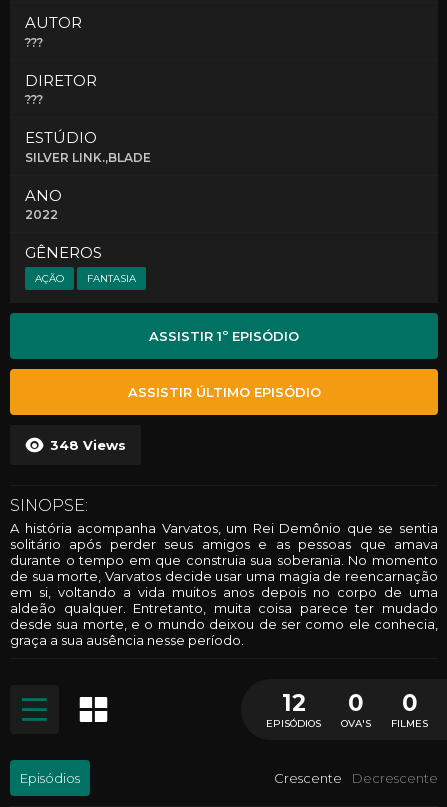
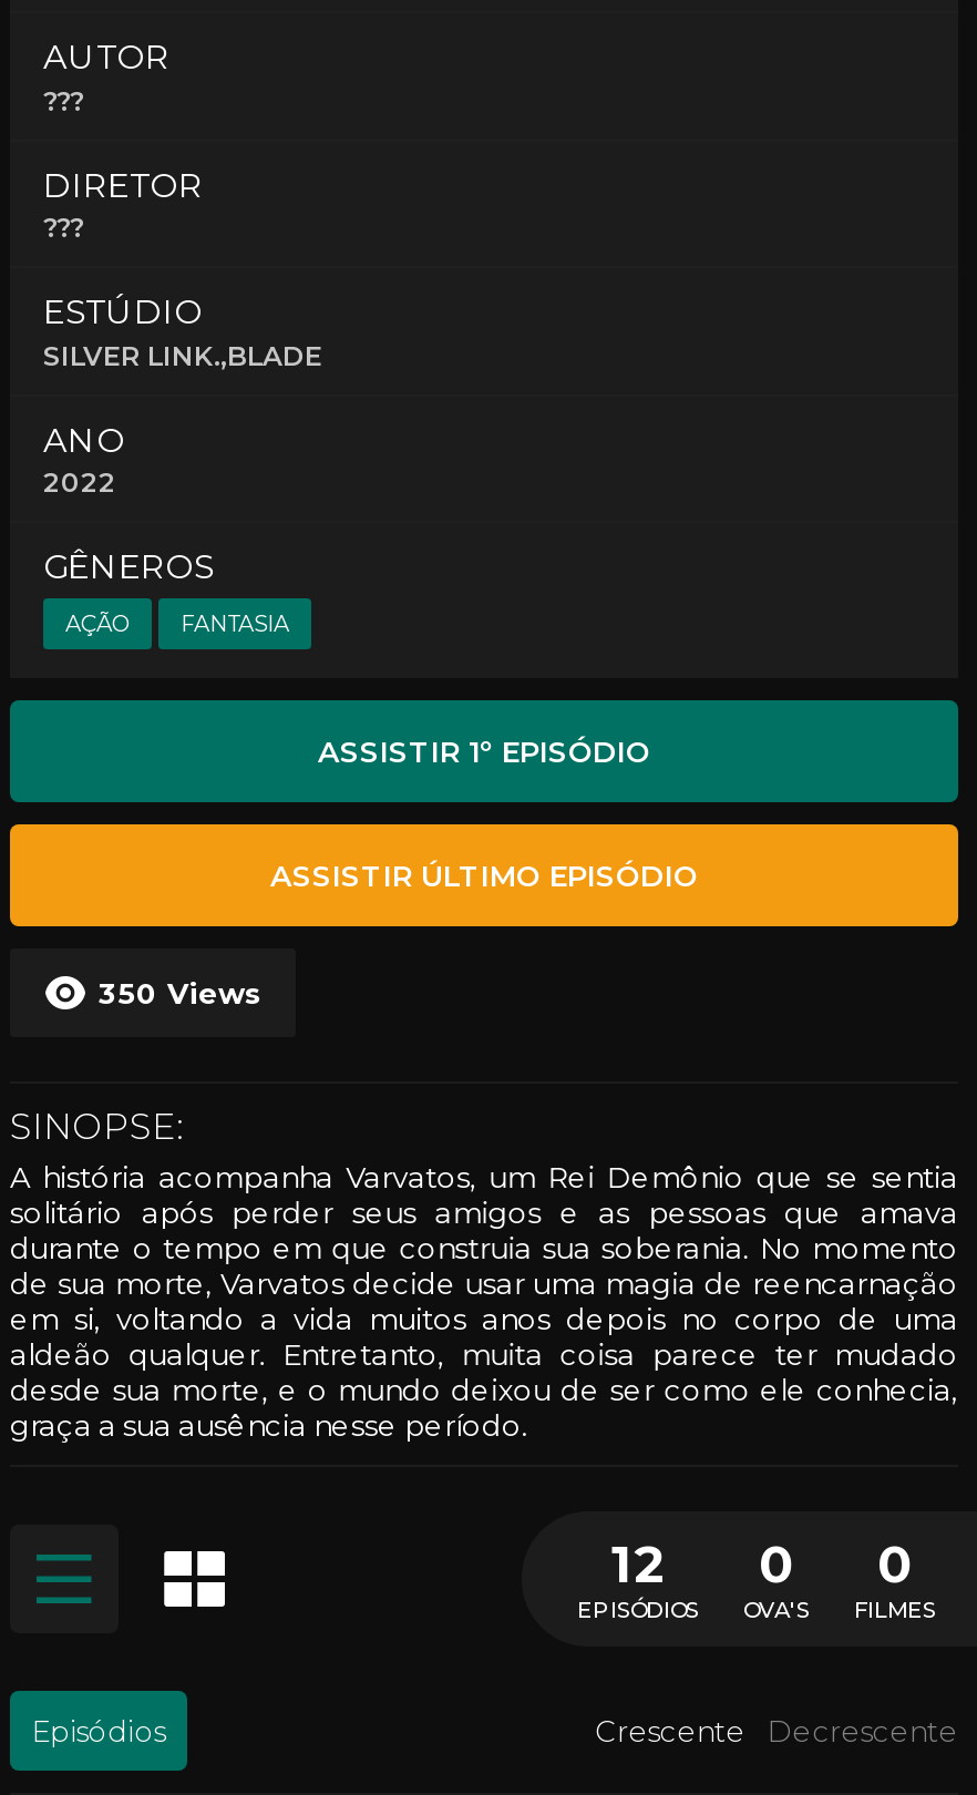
- 348 Views
+ 350 Views
